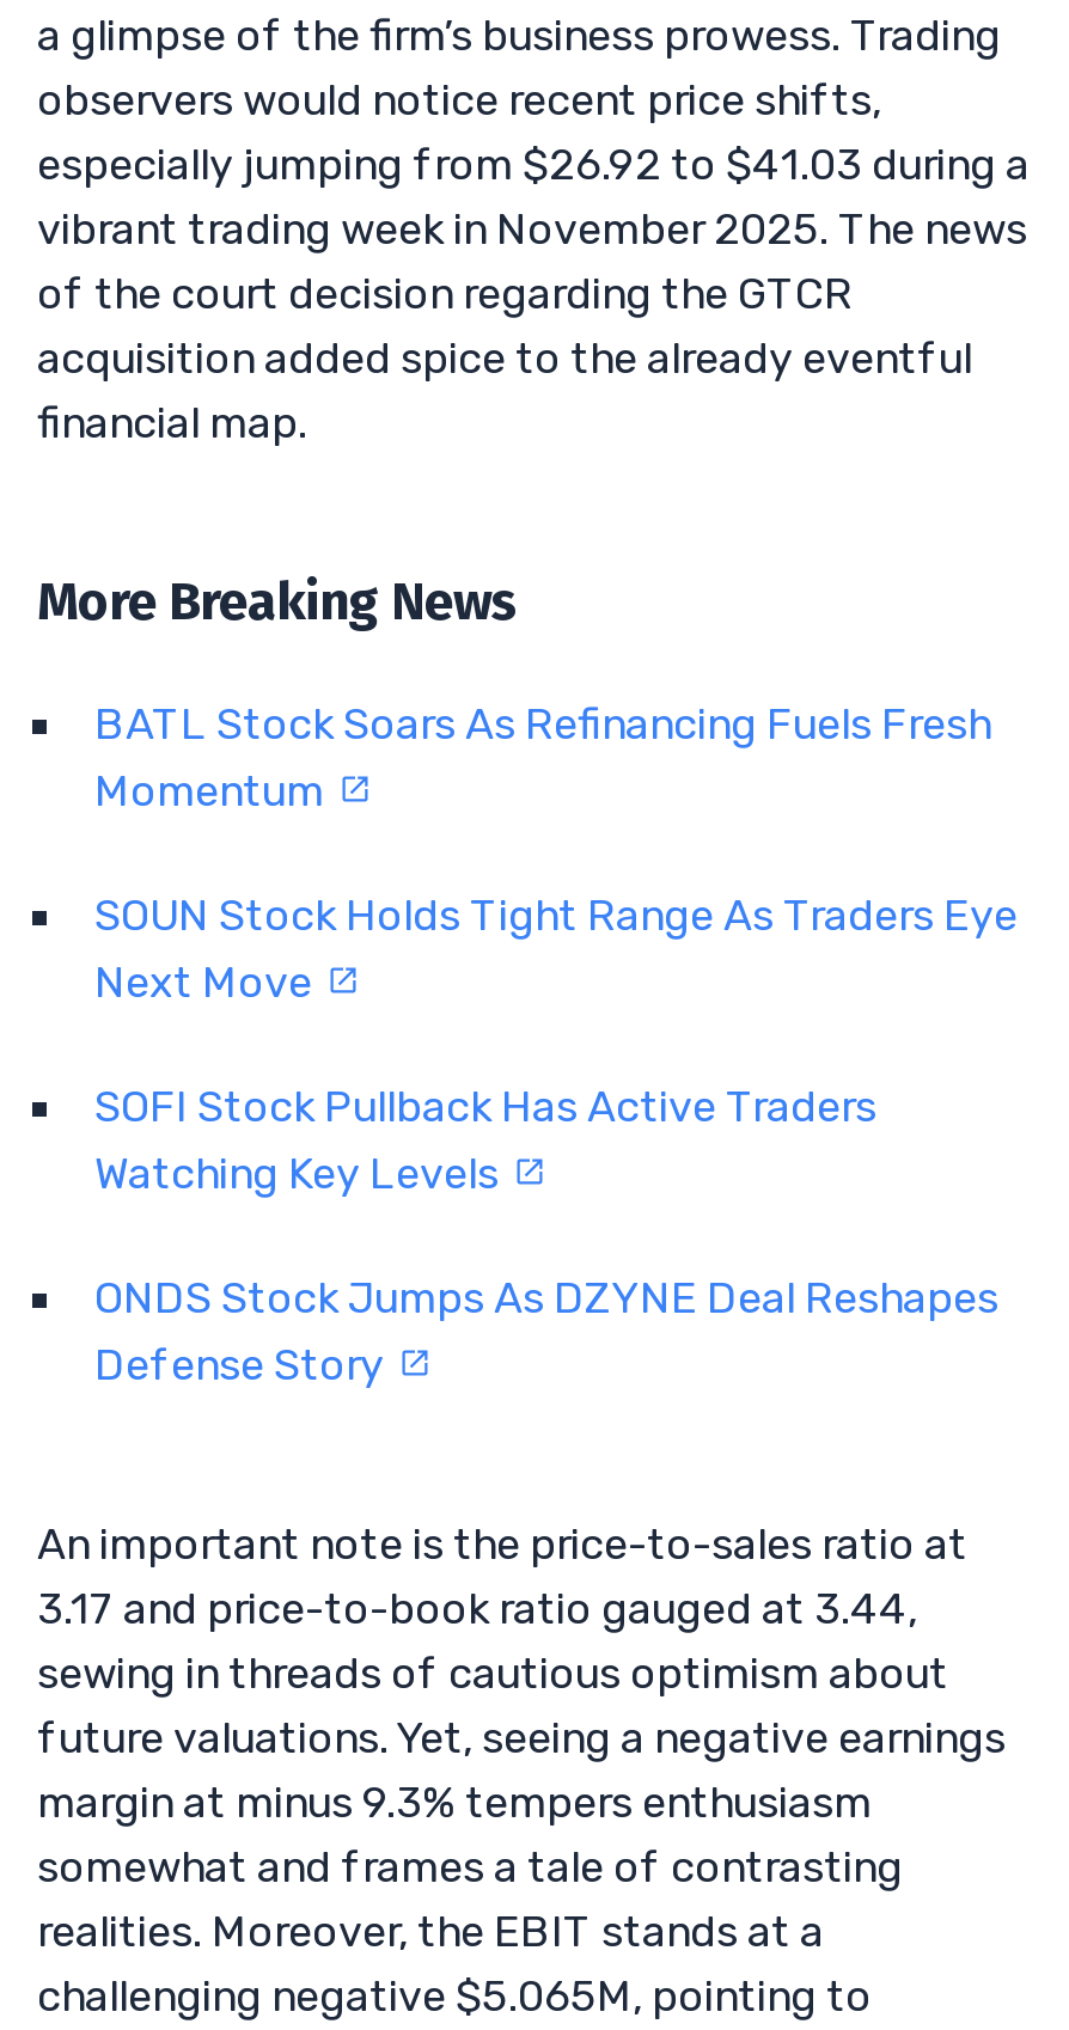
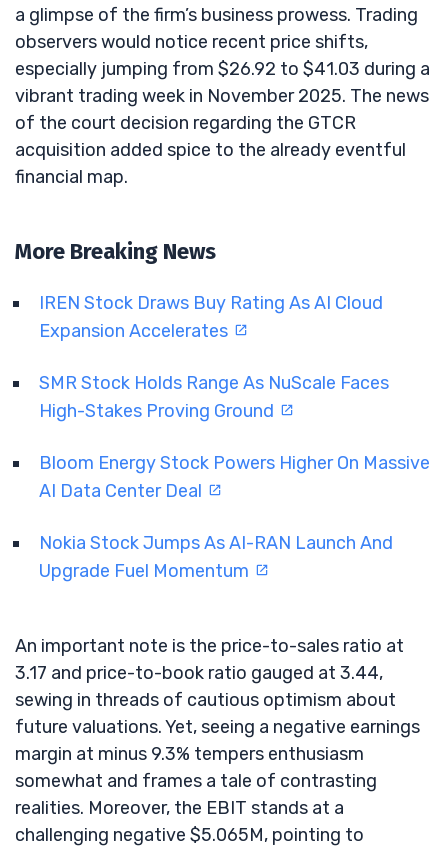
- BATL Stock Soars As Refinancing Fuels Fresh
- Momentum
+ IREN Stock Draws Buy Rating As AI Cloud
+ Expansion Accelerates

- SOUN Stock Holds Tight Range As Traders Eye
- Next Move
+ SMR Stock Holds Range As NuScale Faces
+ High-Stakes Proving Ground

- SOFI Stock Pullback Has Active Traders
- Watching Key Levels
+ Bloom Energy Stock Powers Higher On Massive
+ AI Data Center Deal

- ONDS Stock Jumps As DZYNE Deal Reshapes
- Defense Story
+ Nokia Stock Jumps As AI-RAN Launch And
+ Upgrade Fuel Momentum
